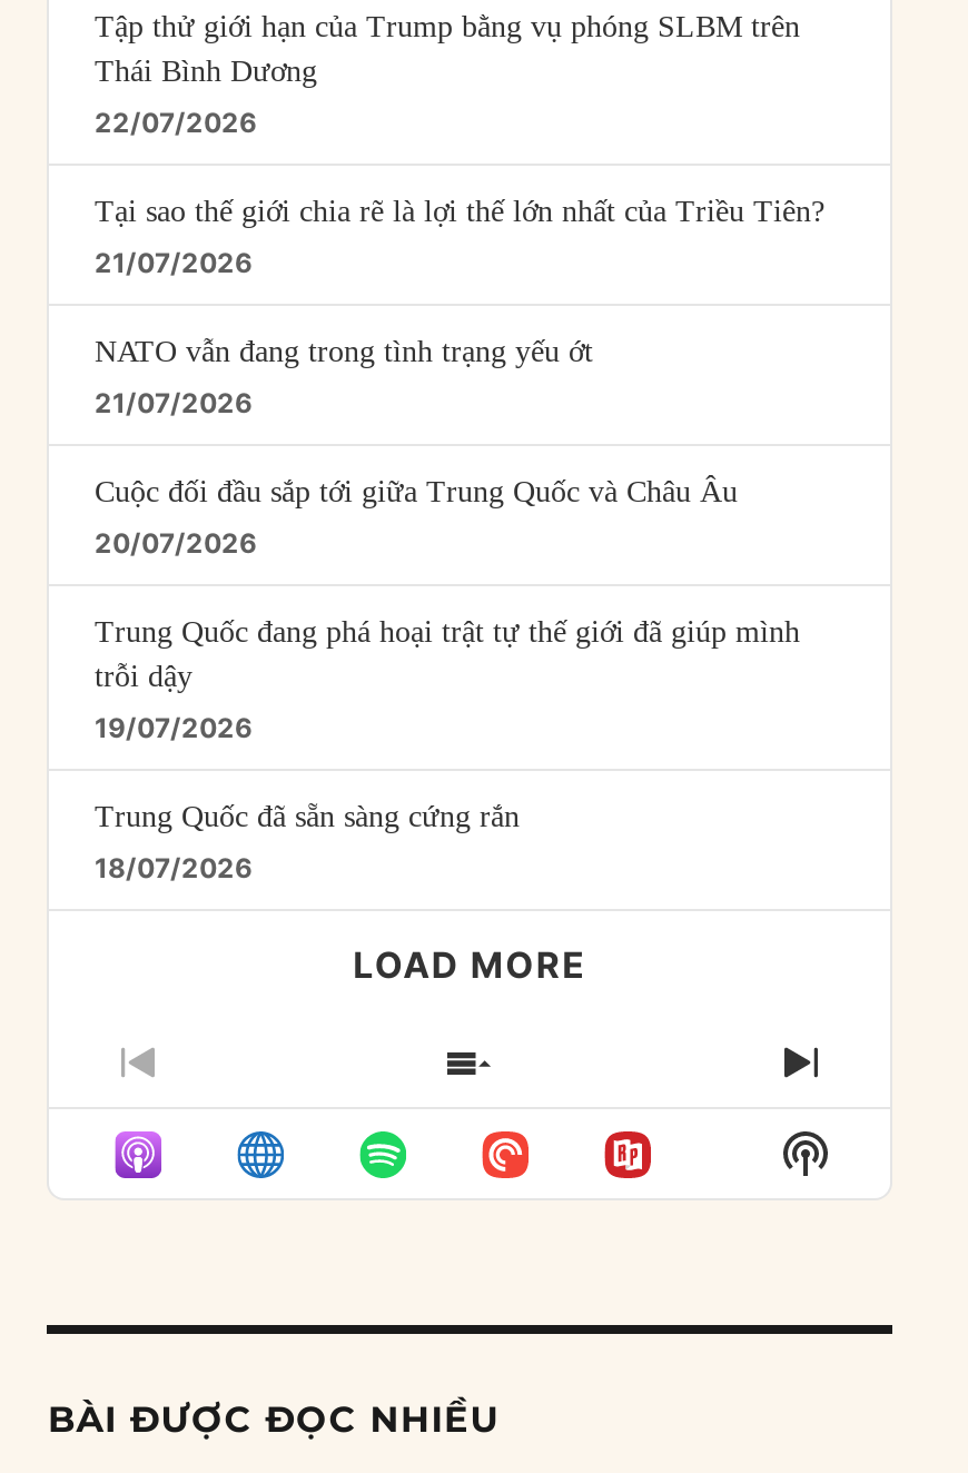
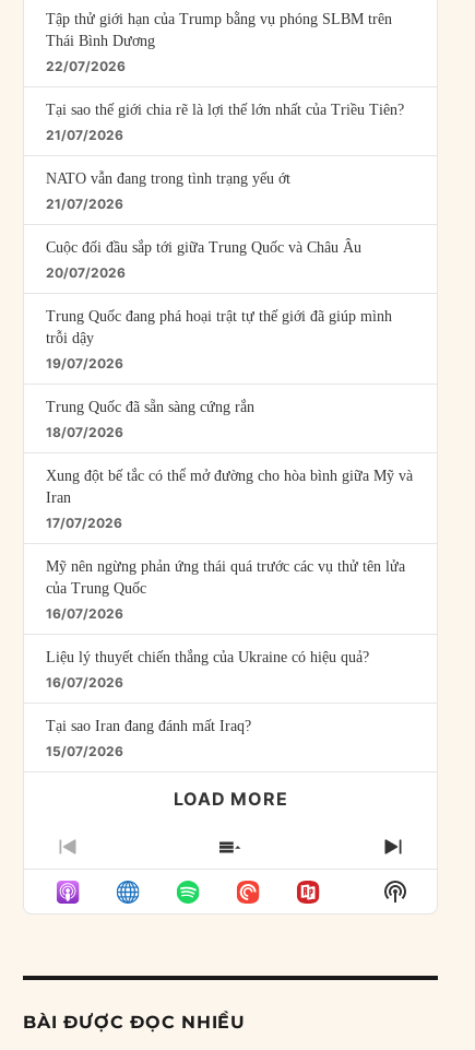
+ Xung đột bế tắc có thể mở đường cho hòa bình giữa Mỹ và
+ Iran
+ 17/07/2026
+ Mỹ nên ngừng phản ứng thái quá trước các vụ thử tên lửa
+ của Trung Quốc
+ 16/07/2026
+ Liệu lý thuyết chiến thắng của Ukraine có hiệu quả?
+ 16/07/2026
+ Tại sao Iran đang đánh mất Iraq?
+ 15/07/2026
